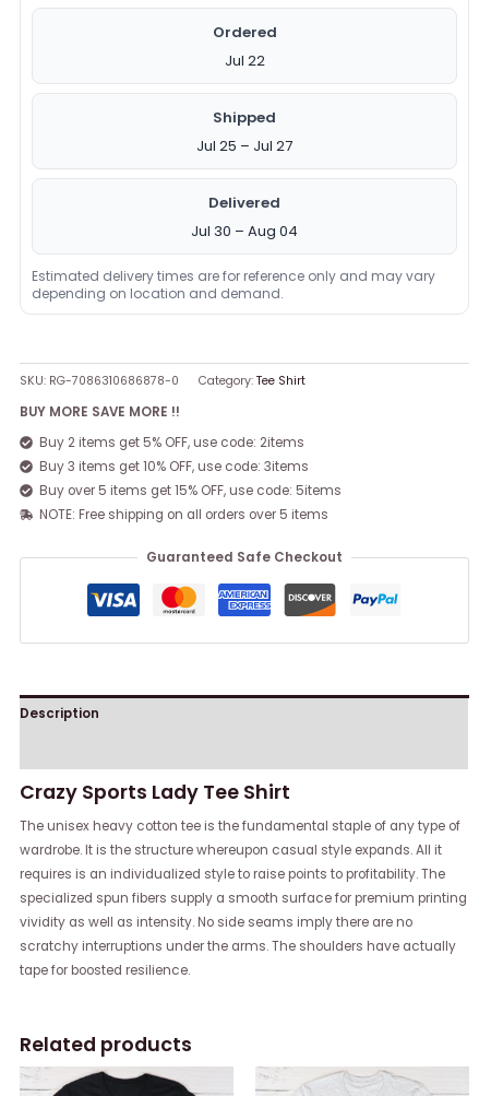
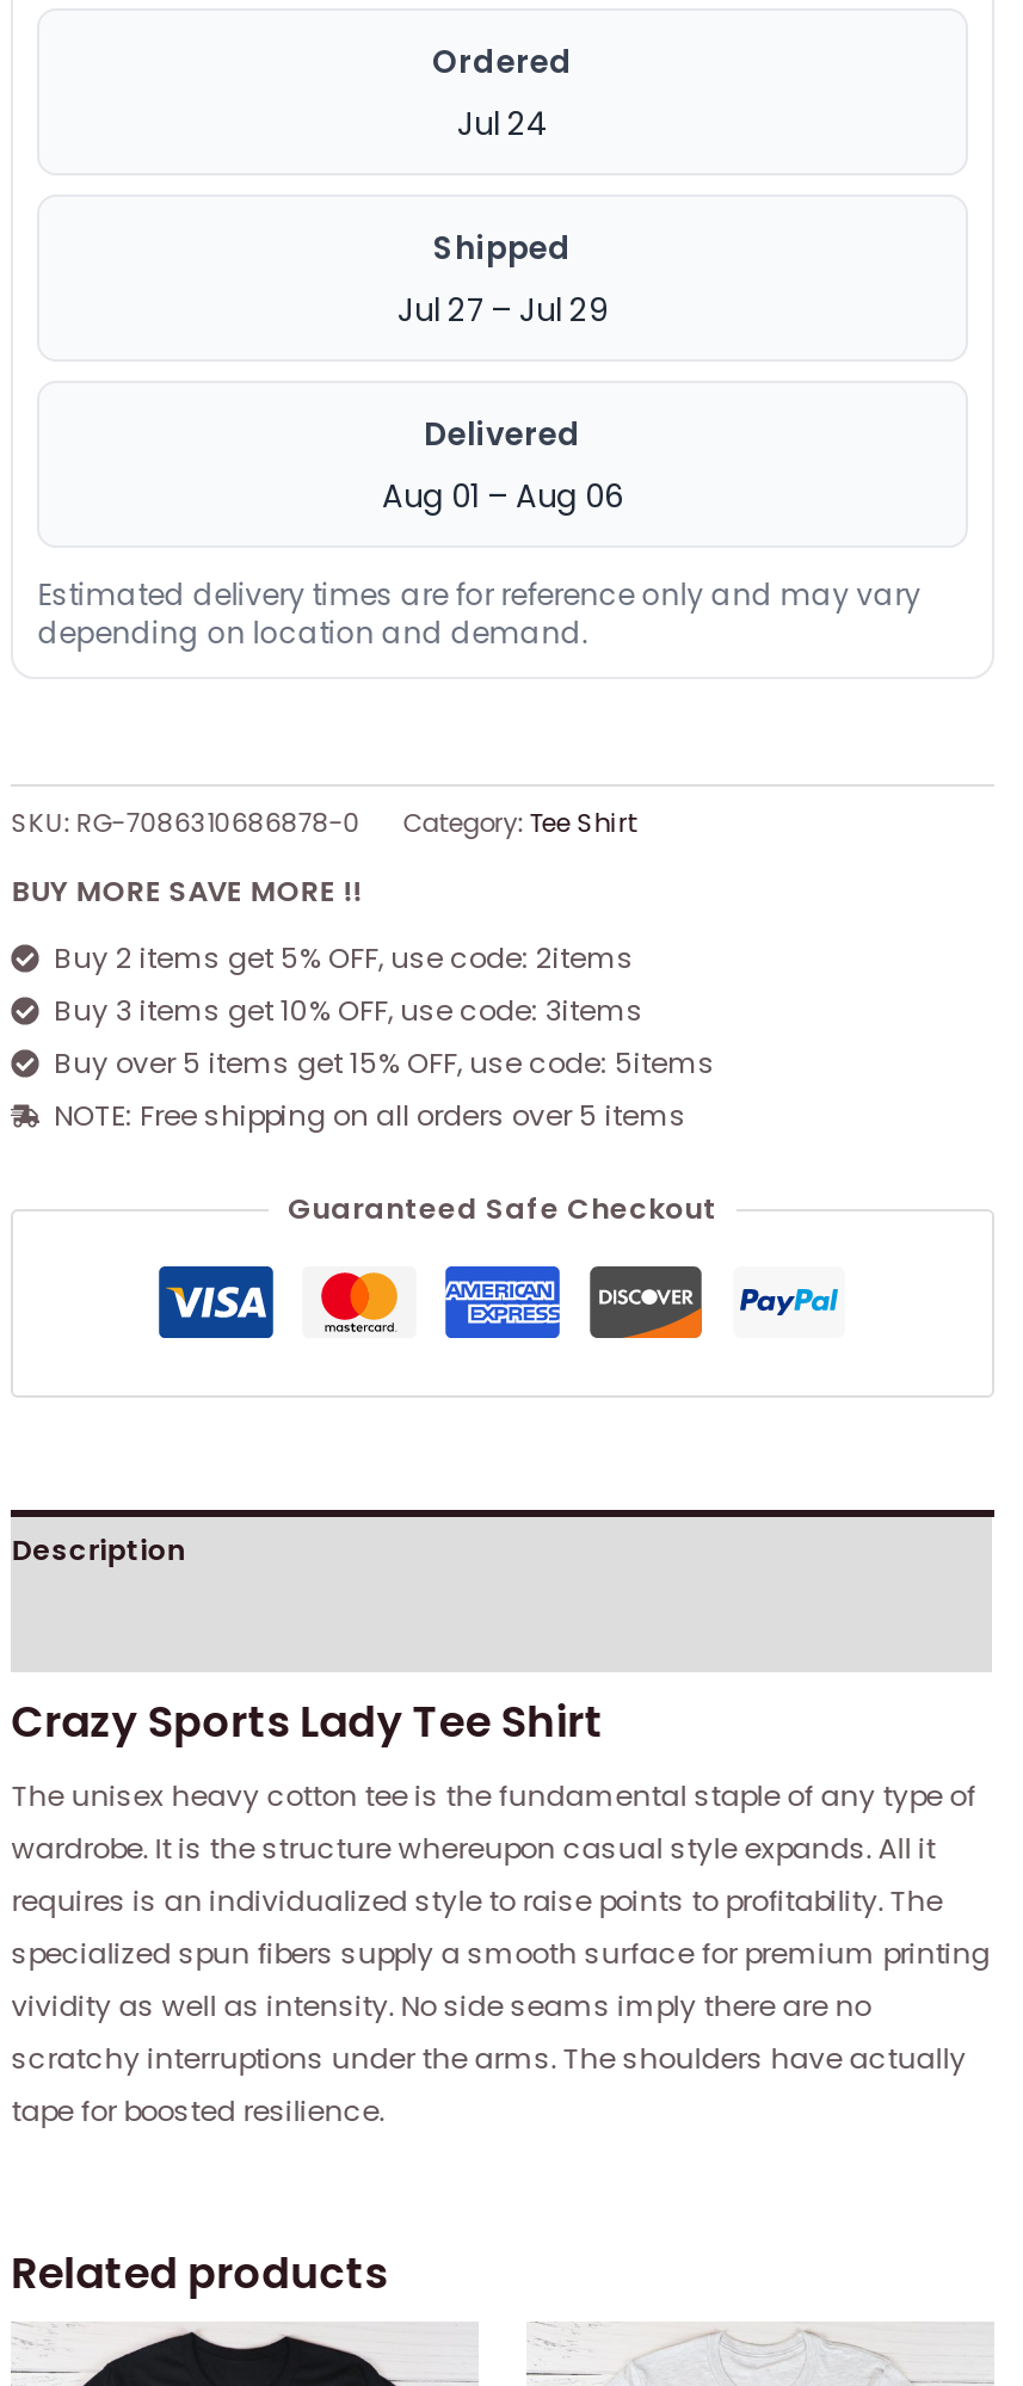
- Jul 22
+ Jul 24

- Jul 25 – Jul 27
+ Jul 27 – Jul 29

- Jul 30 – Aug 04
+ Aug 01 – Aug 06
